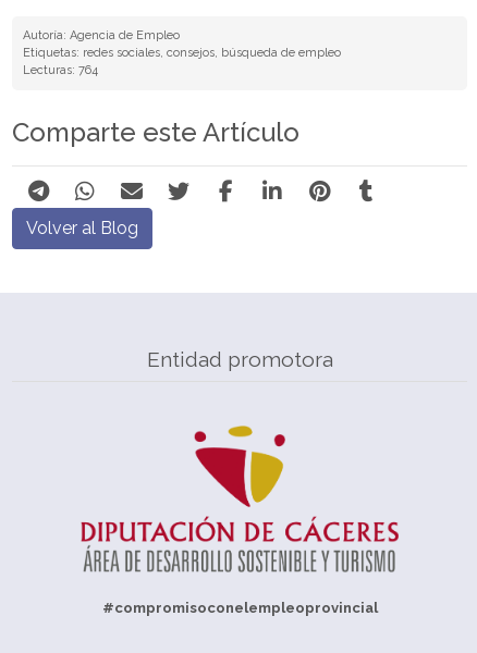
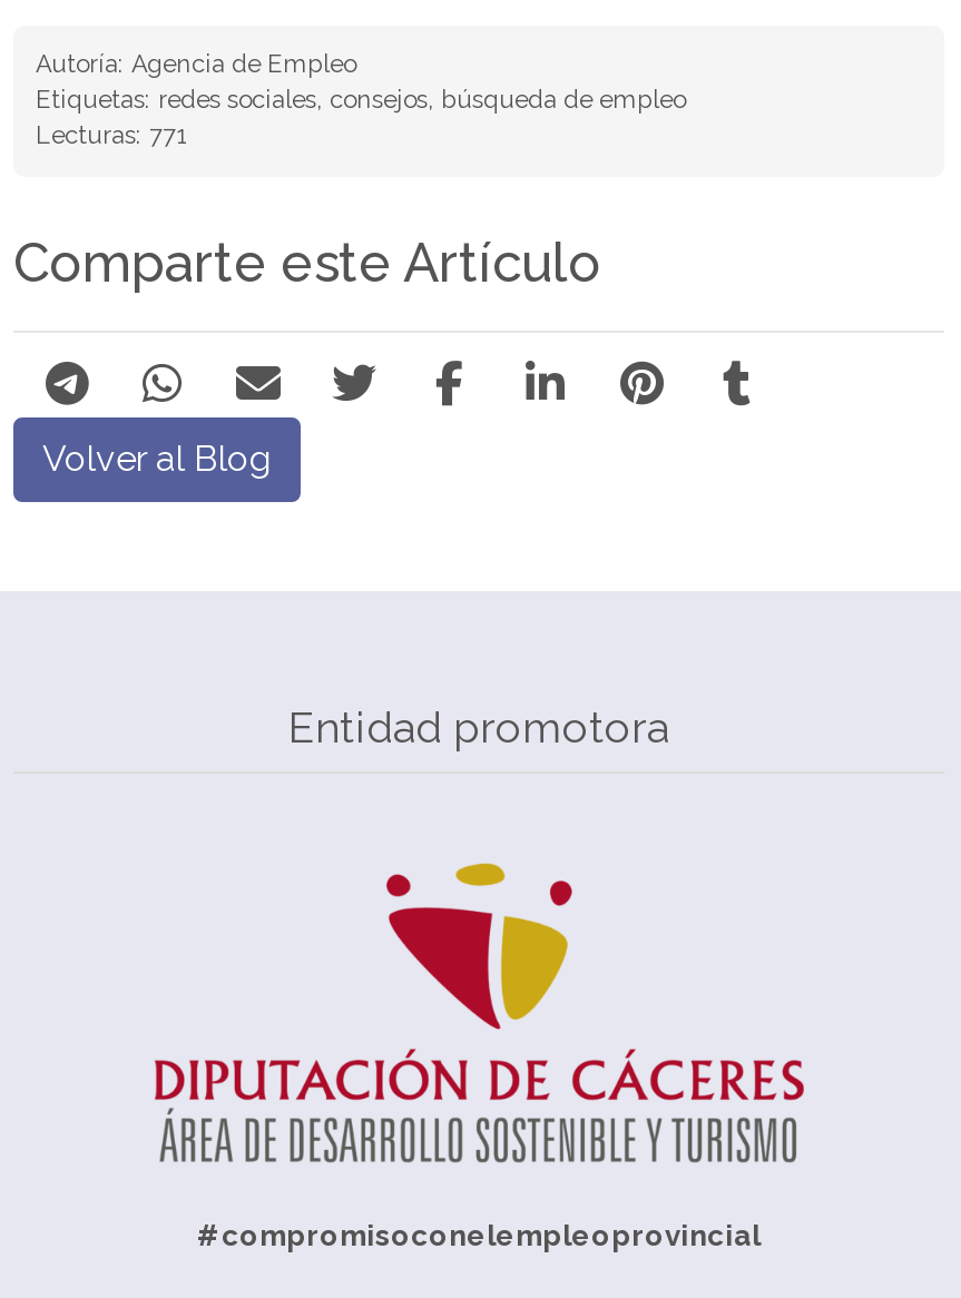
- Lecturas: 764
+ Lecturas: 771
